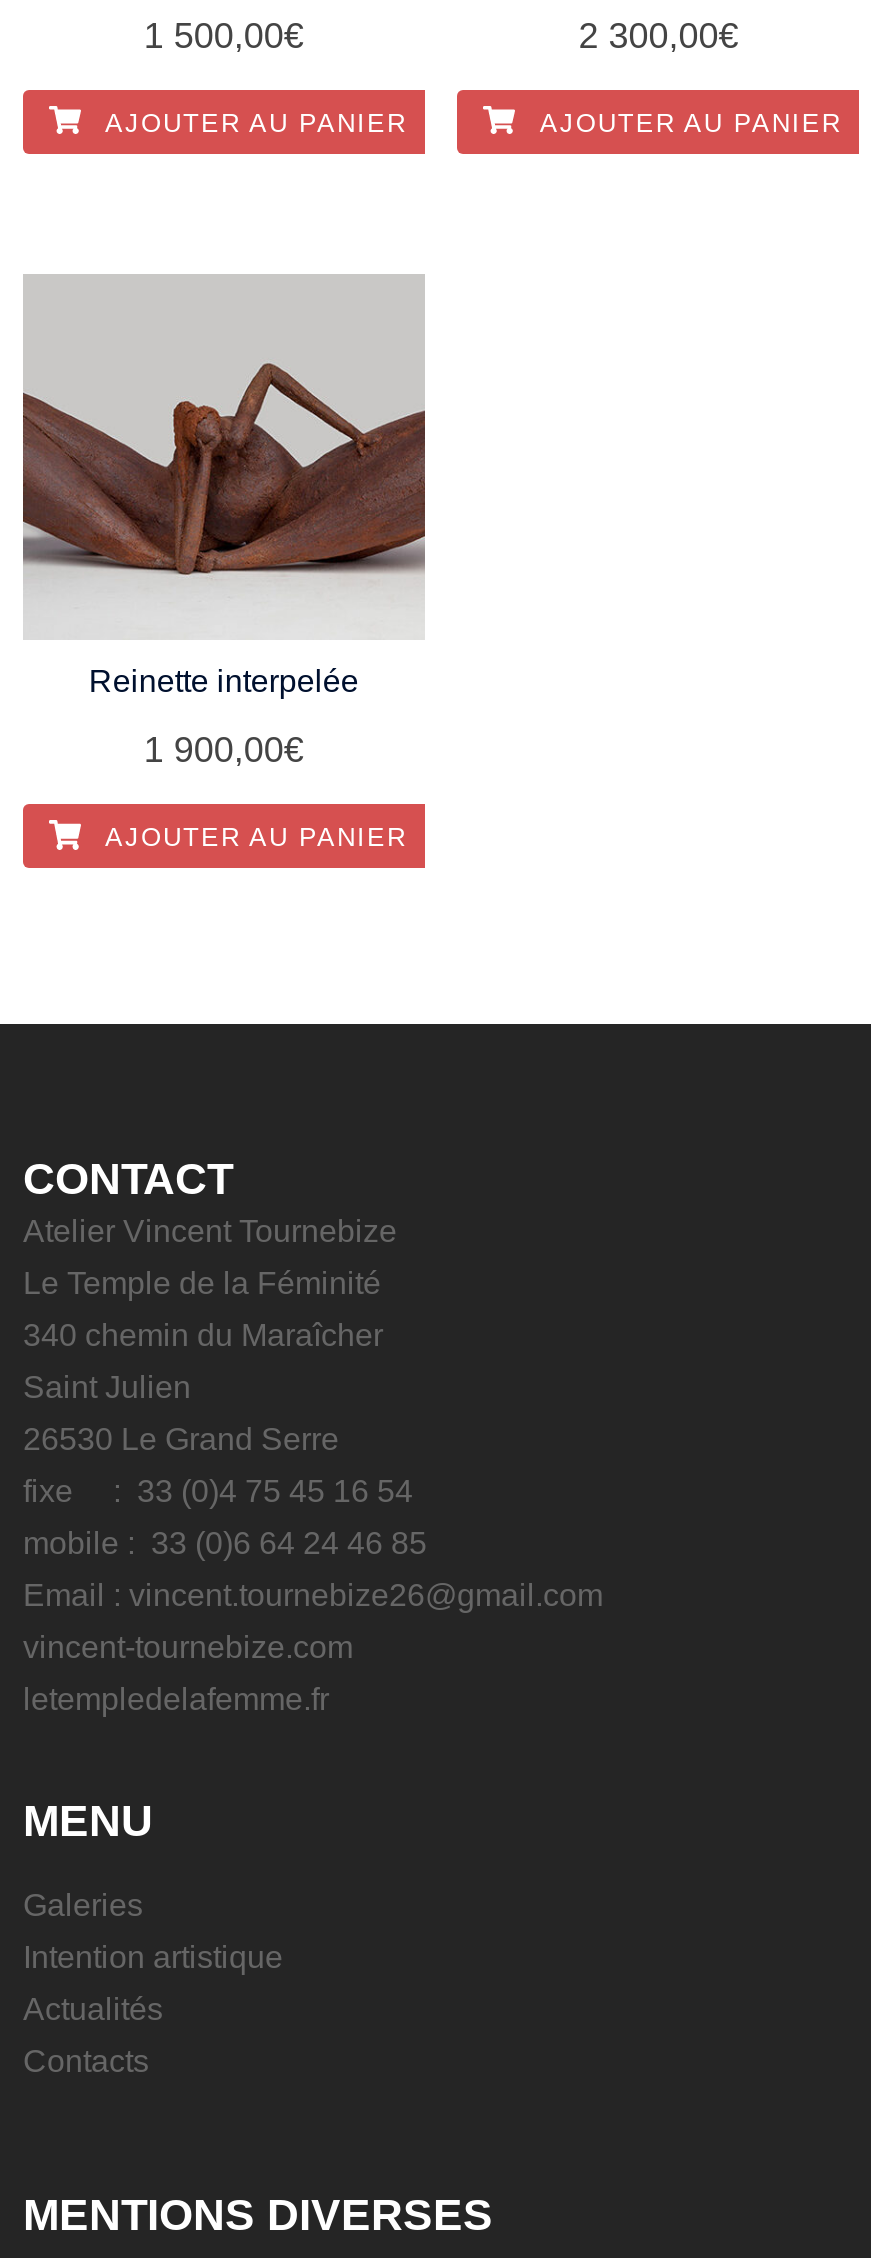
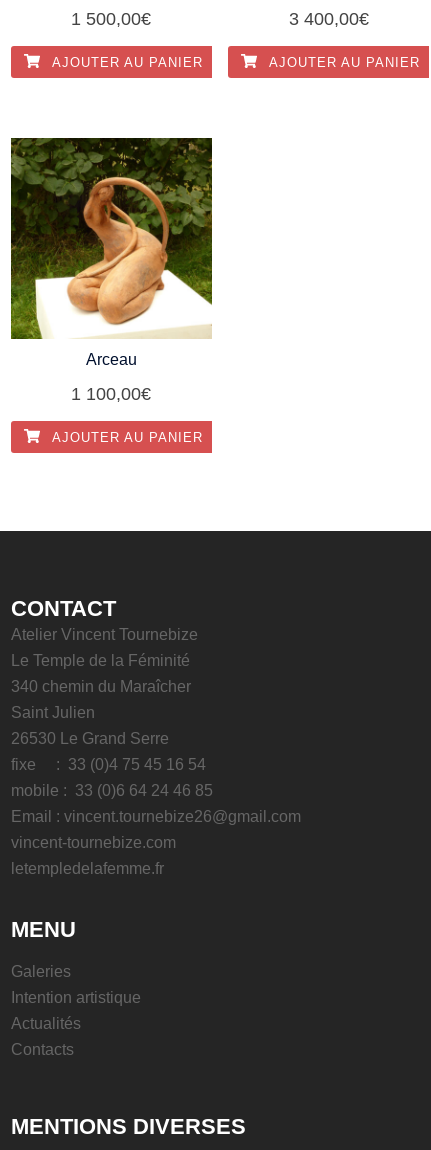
- 2 300,00€
+ 3 400,00€

- [image]
- Reinette interpelée
+ [image]
+ Arceau

- 1 900,00€
+ 1 100,00€
